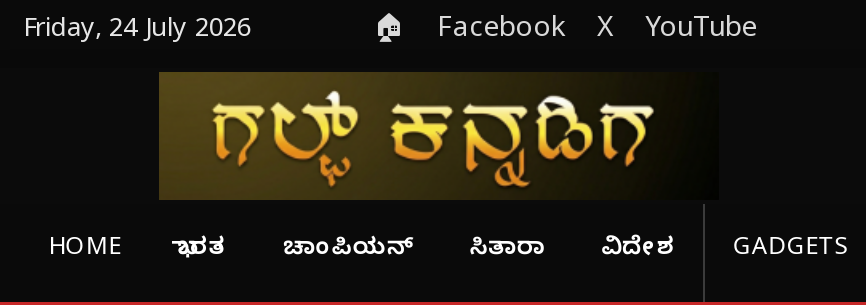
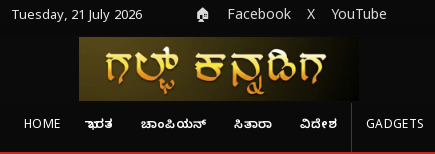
- Friday, 24 July 2026
+ Tuesday, 21 July 2026
